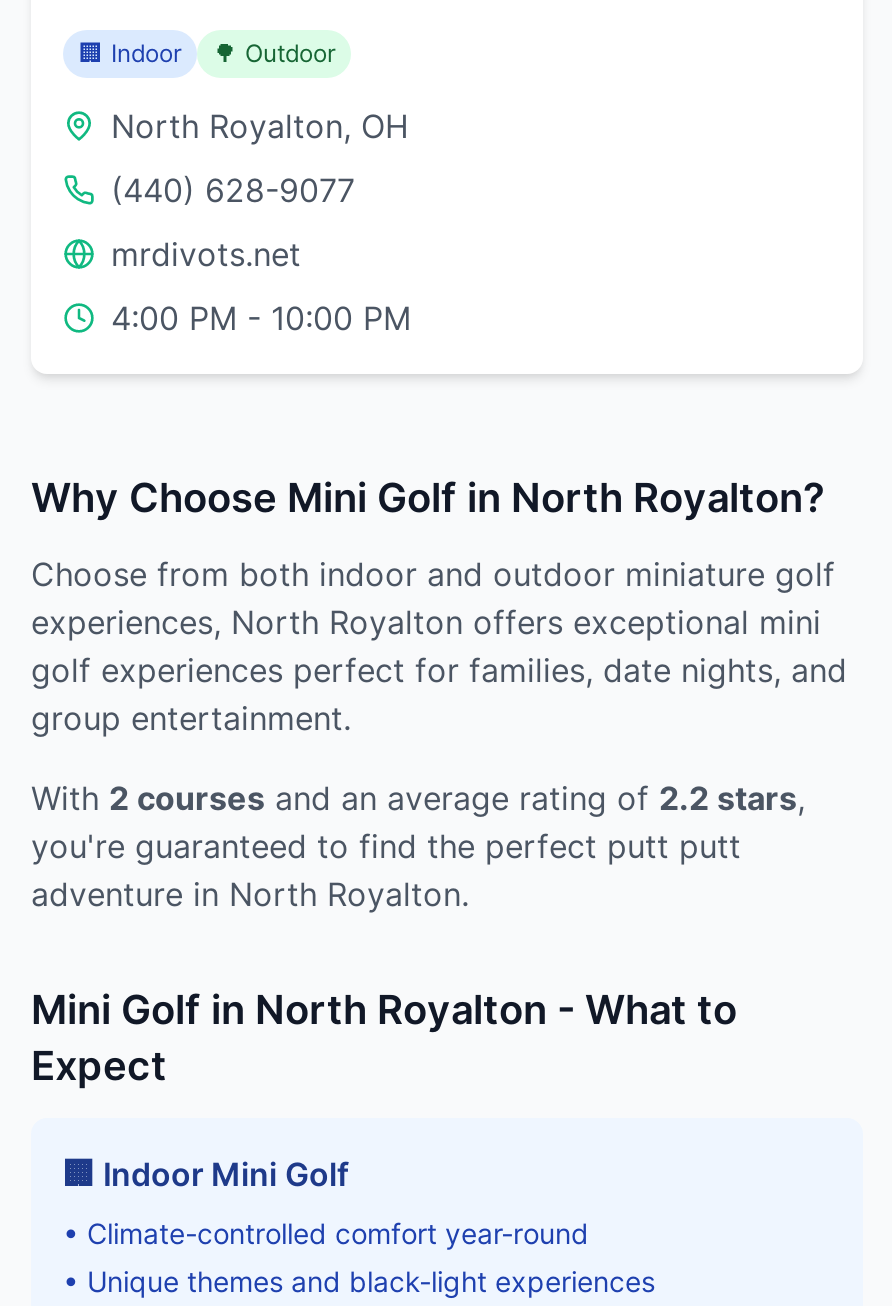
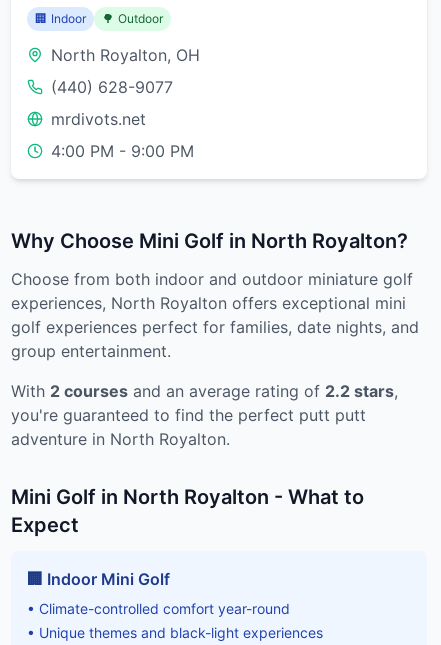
- 4:00 PM - 10:00 PM
+ 4:00 PM - 9:00 PM
